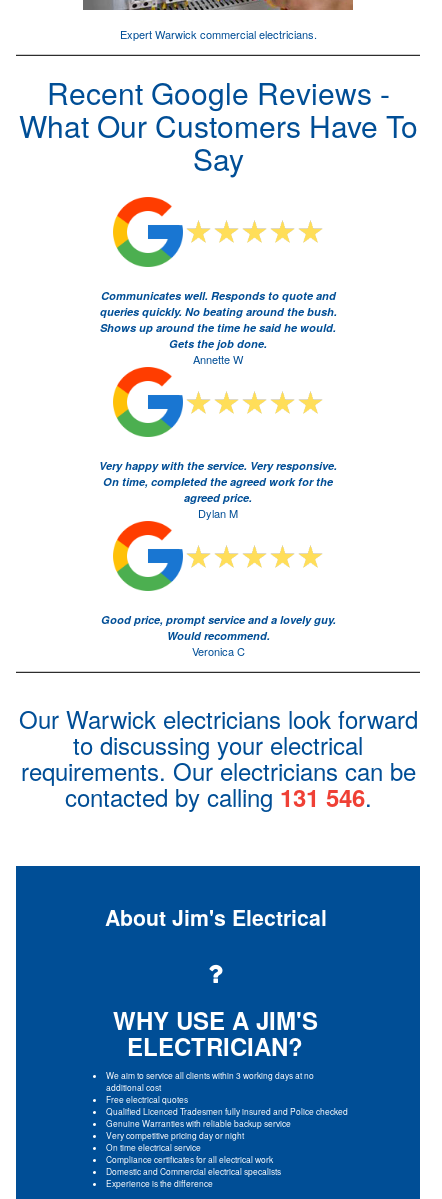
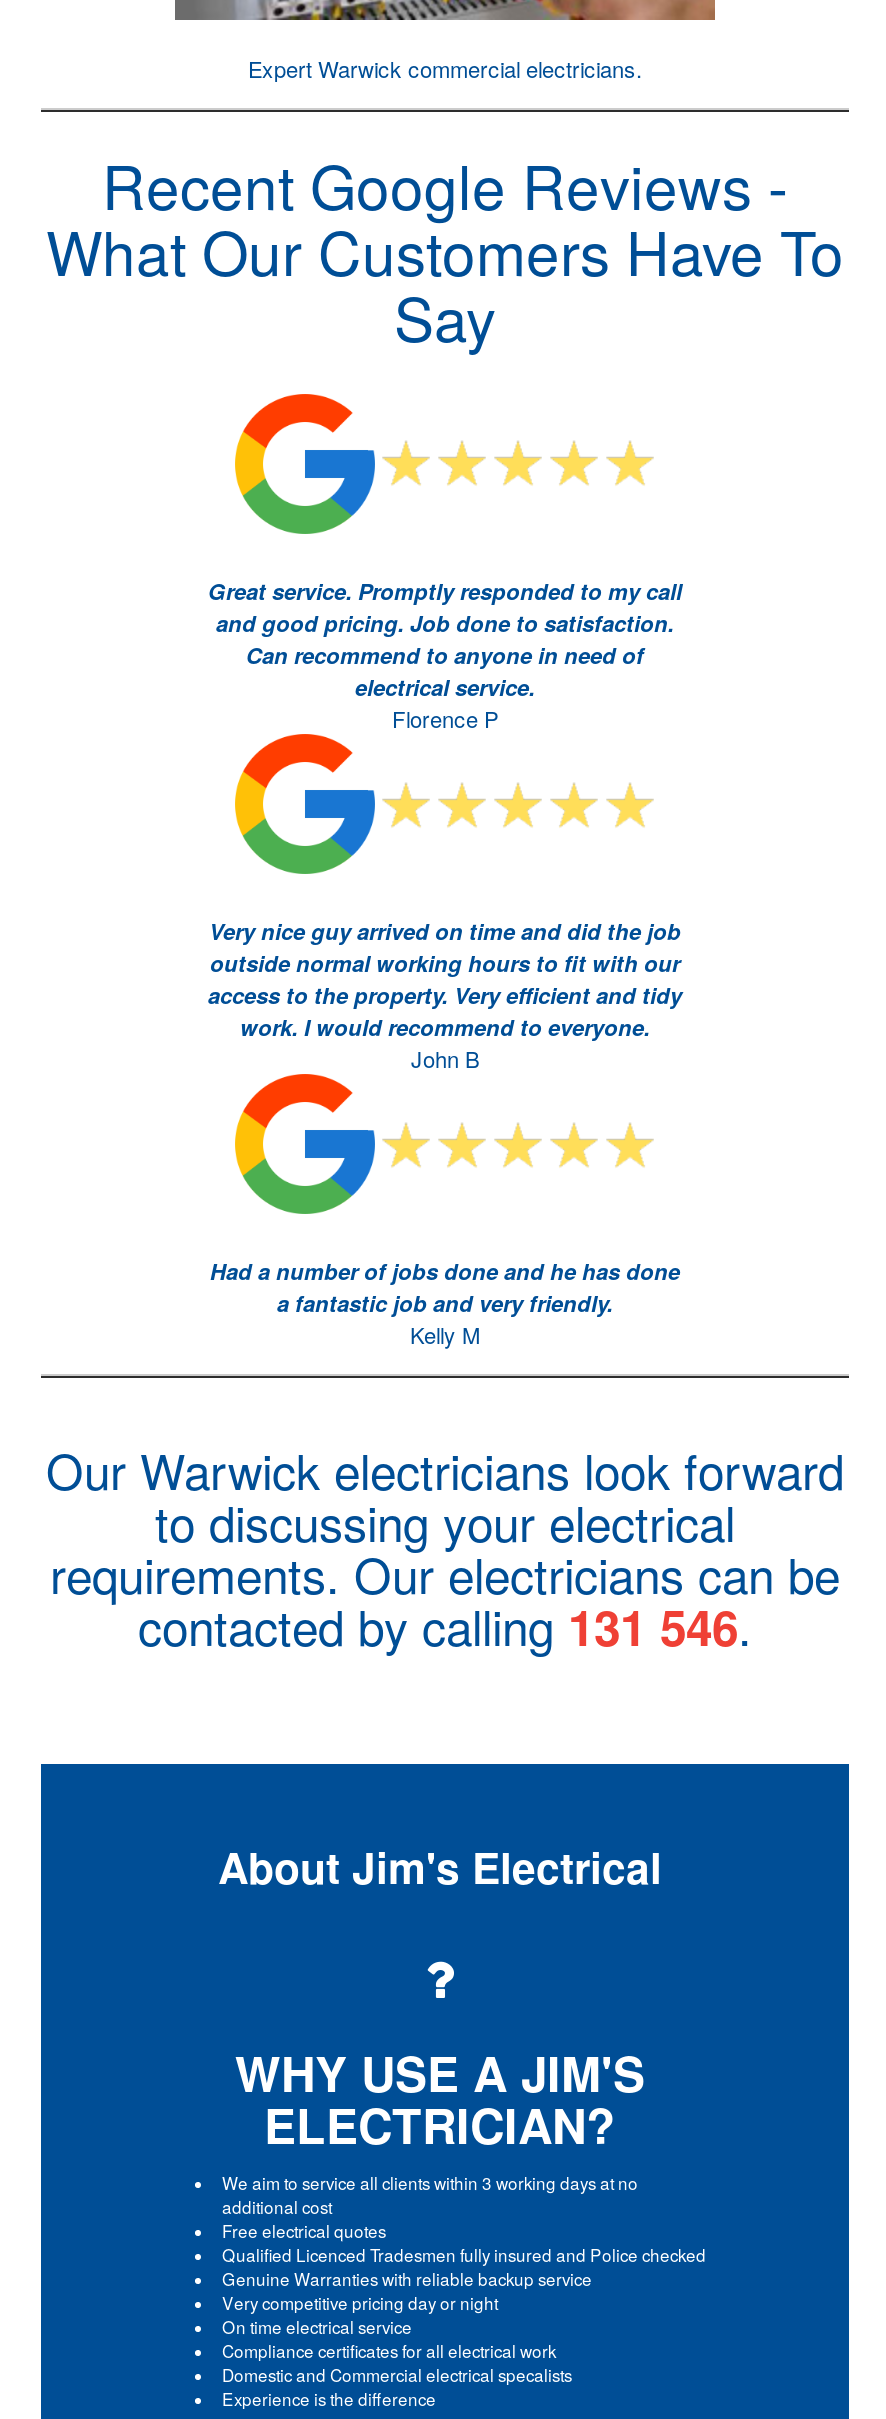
- Communicates well. Responds to quote and
- queries quickly. No beating around the bush.
- Shows up around the time he said he would.
- Gets the job done.
- Annette W
+ Great service. Promptly responded to my call
+ and good pricing. Job done to satisfaction.
+ Can recommend to anyone in need of
+ electrical service.
+ Florence P

- Very happy with the service. Very responsive.
- On time, completed the agreed work for the
- agreed price.
- Dylan M
+ Very nice guy arrived on time and did the job
+ outside normal working hours to fit with our
+ access to the property. Very efficient and tidy
+ work. I would recommend to everyone.
+ John B

- Good price, prompt service and a lovely guy.
- Would recommend.
- Veronica C
+ Had a number of jobs done and he has done
+ a fantastic job and very friendly.
+ Kelly M
